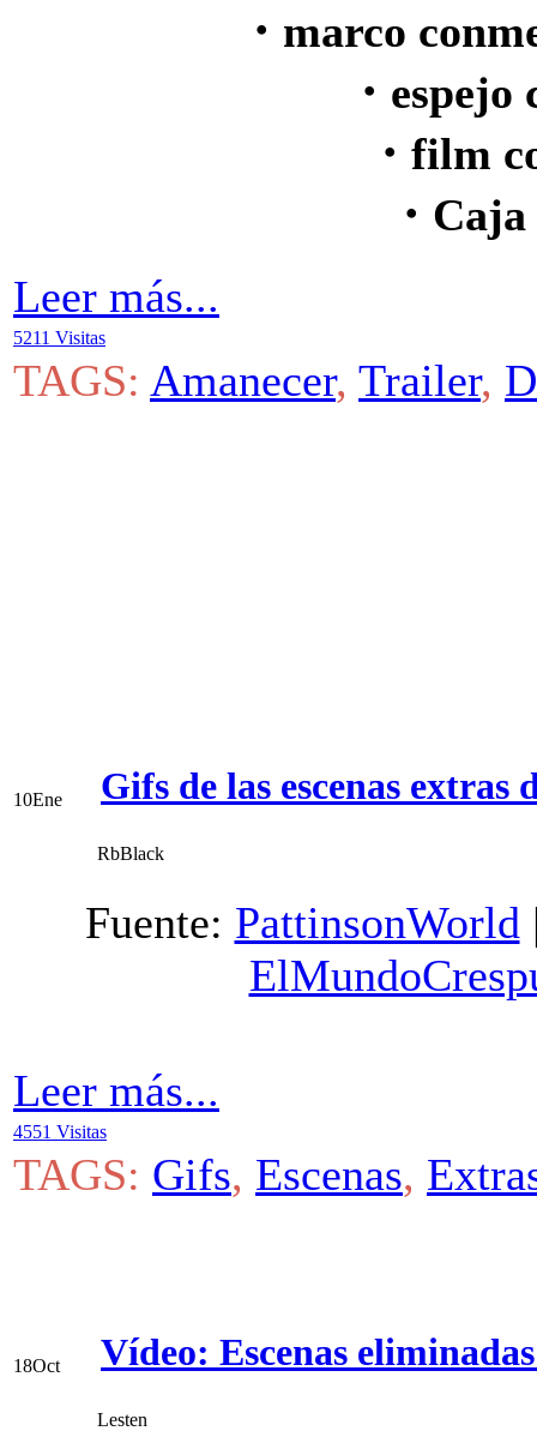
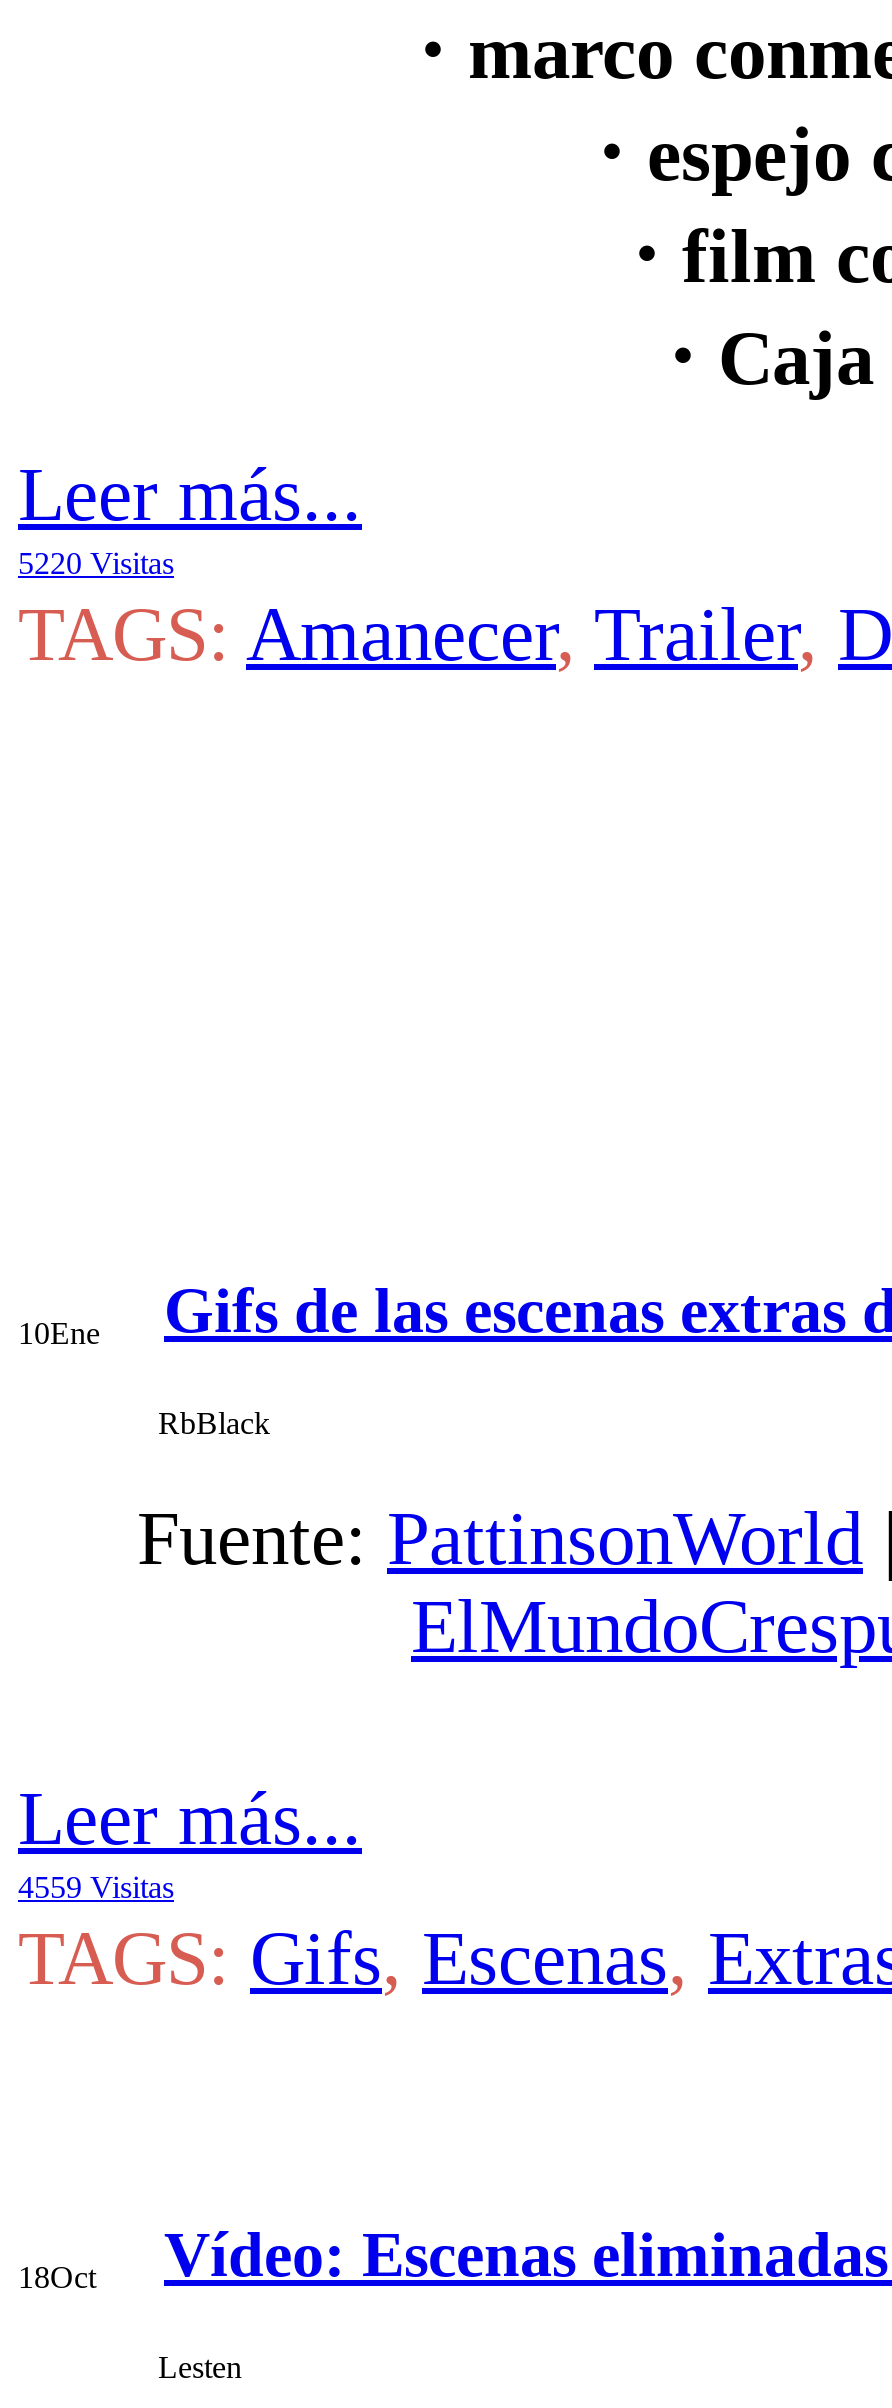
- 5211 Visitas
+ 5220 Visitas

- 4551 Visitas
+ 4559 Visitas
